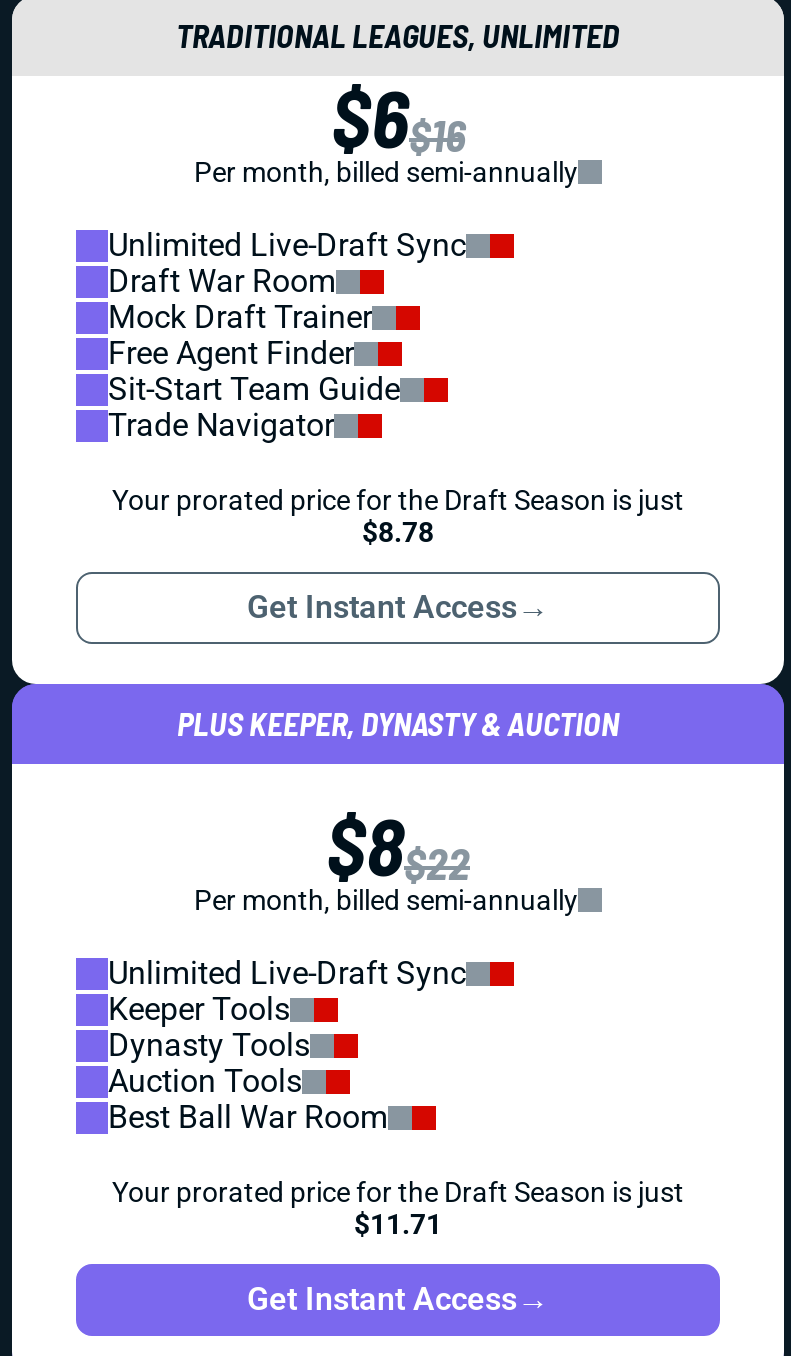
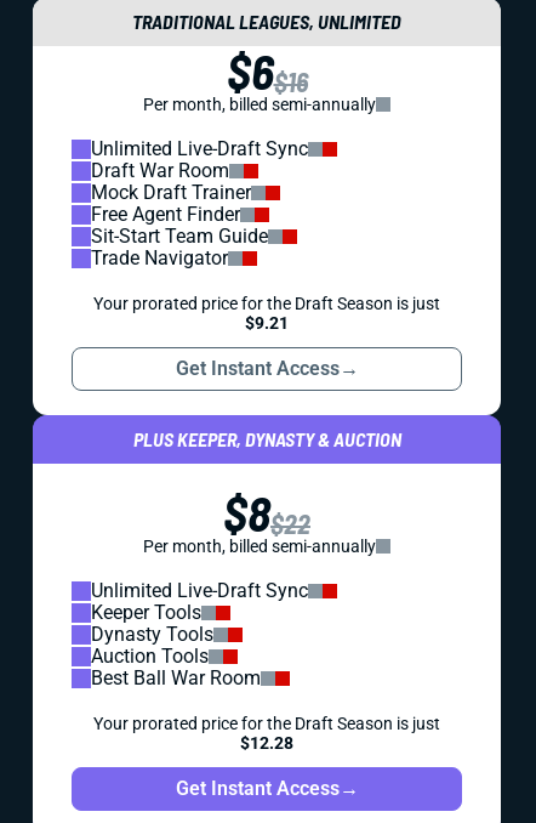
- $8.78
+ $9.21

- $11.71
+ $12.28
